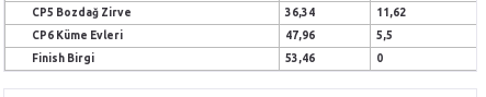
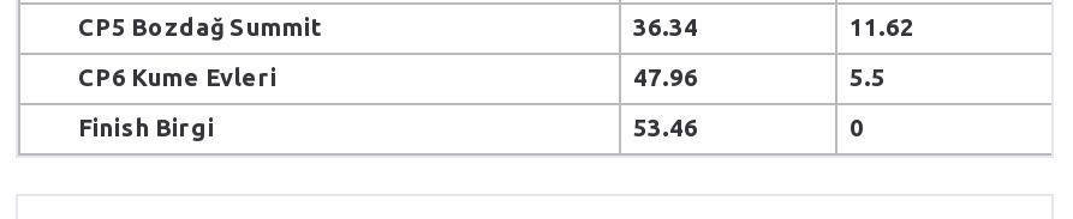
- CP5 Bozdağ Zirve
+ CP5 Bozdağ Summit

- 36,34
+ 36.34

- 11,62
+ 11.62

- CP6 Küme Evleri
+ CP6 Kume Evleri

- 47,96
+ 47.96

- 5,5
+ 5.5

- 53,46
+ 53.46
